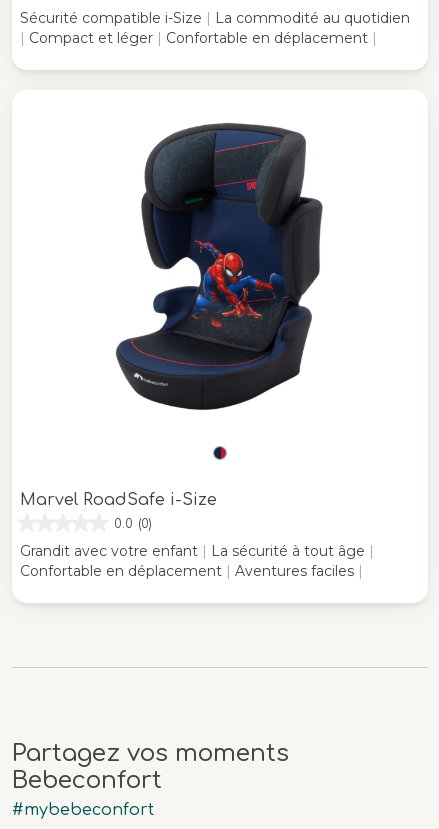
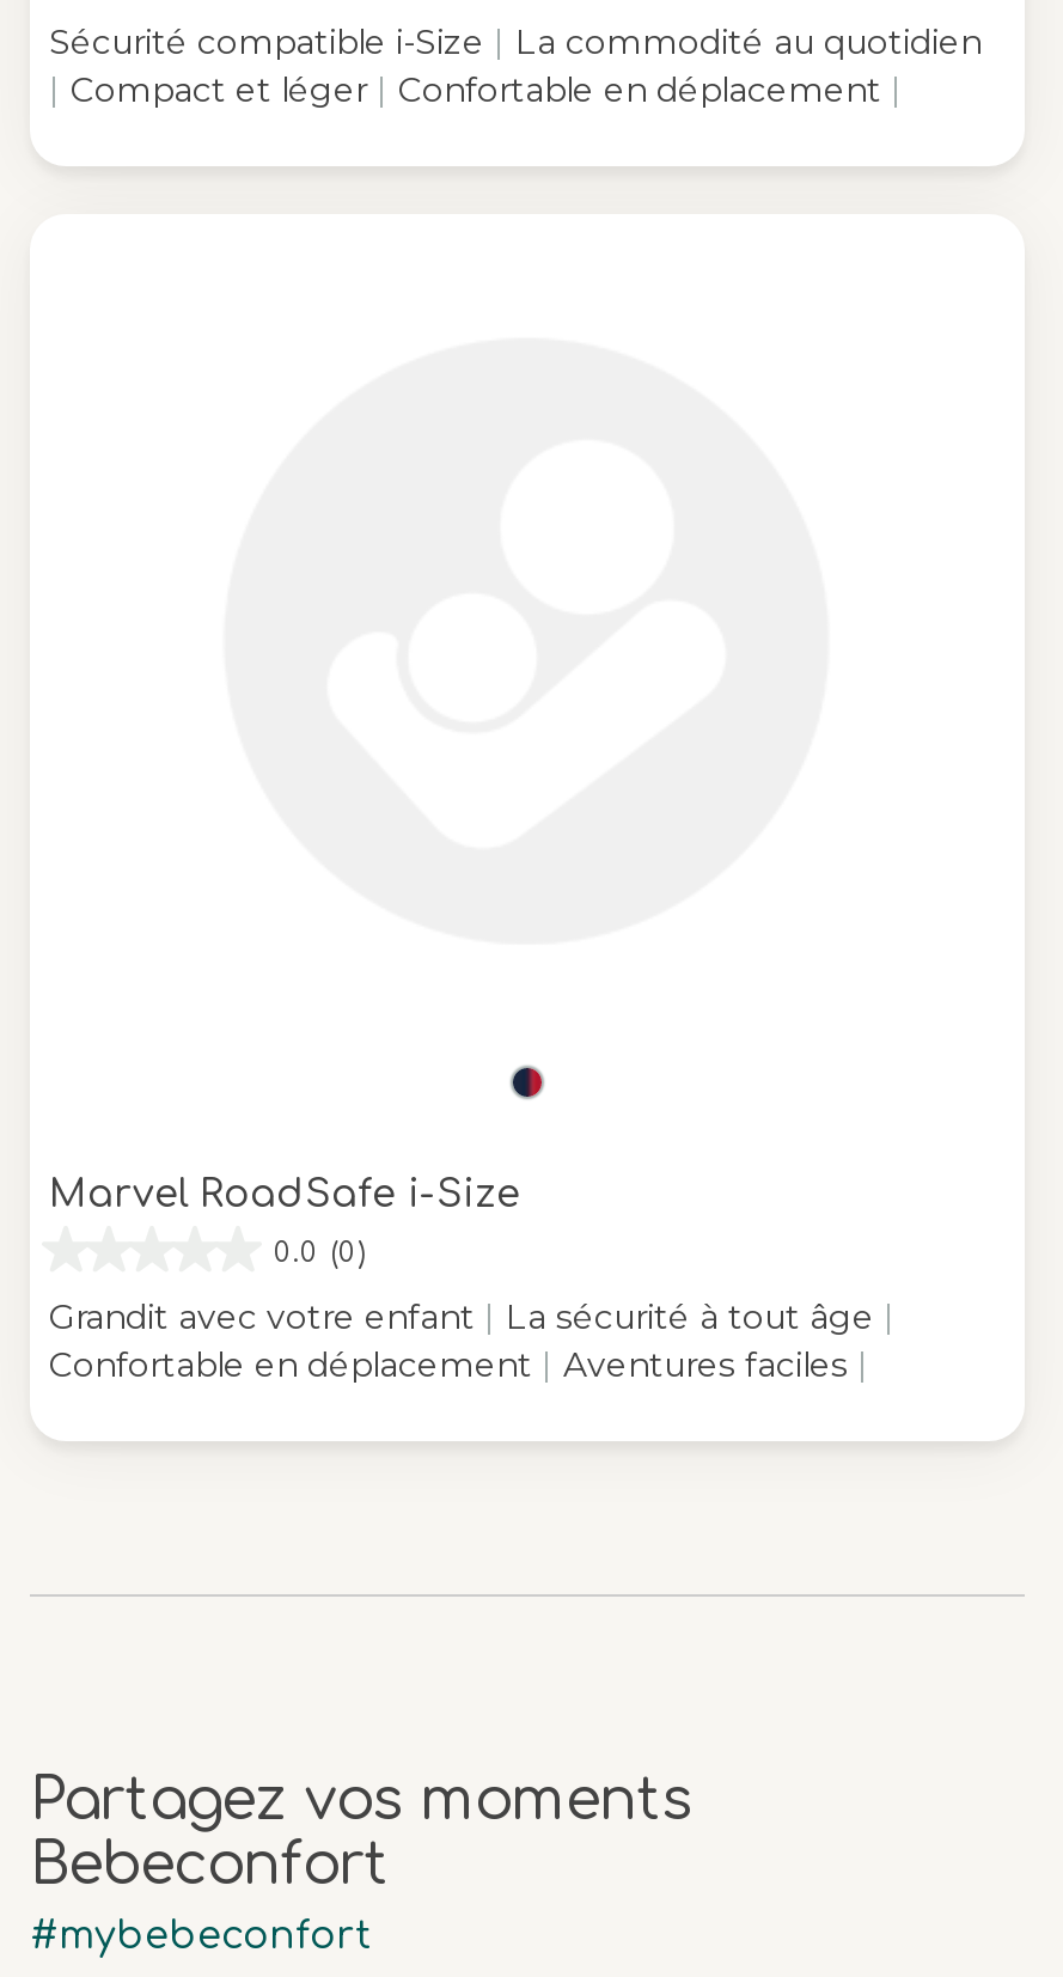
- [image]
